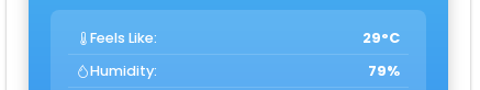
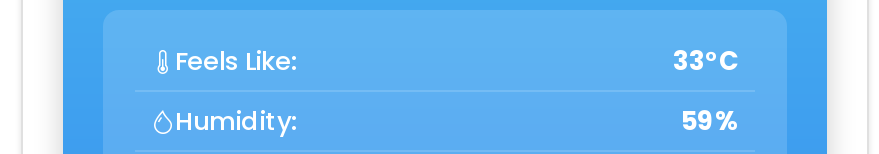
- 29°C
+ 33°C

- 79%
+ 59%
